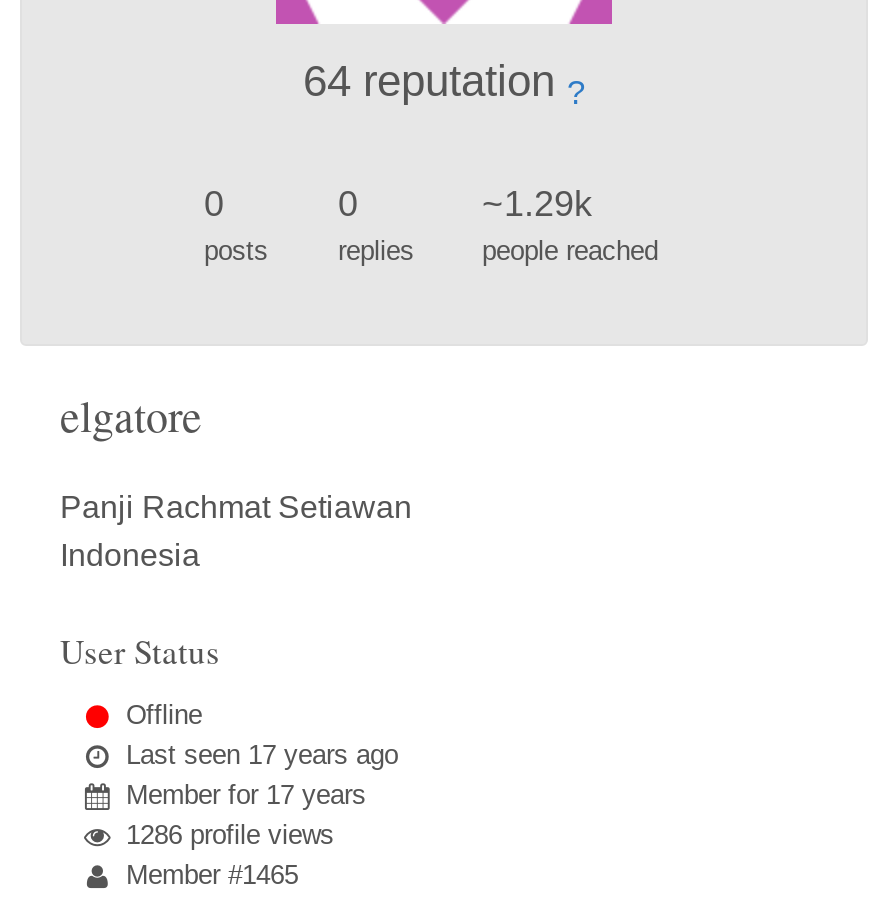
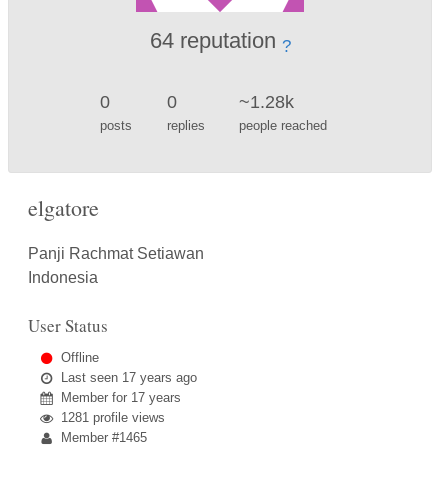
- ~1.29k
+ ~1.28k

- 1286 profile views
+ 1281 profile views
